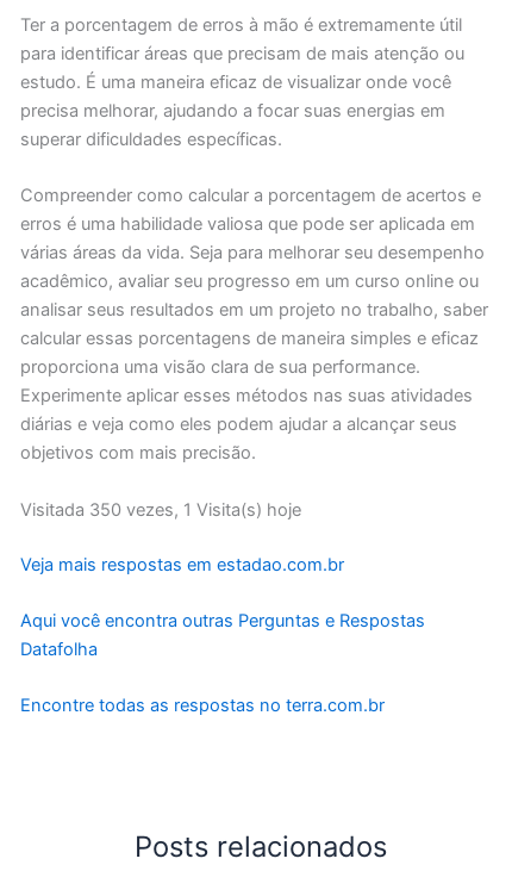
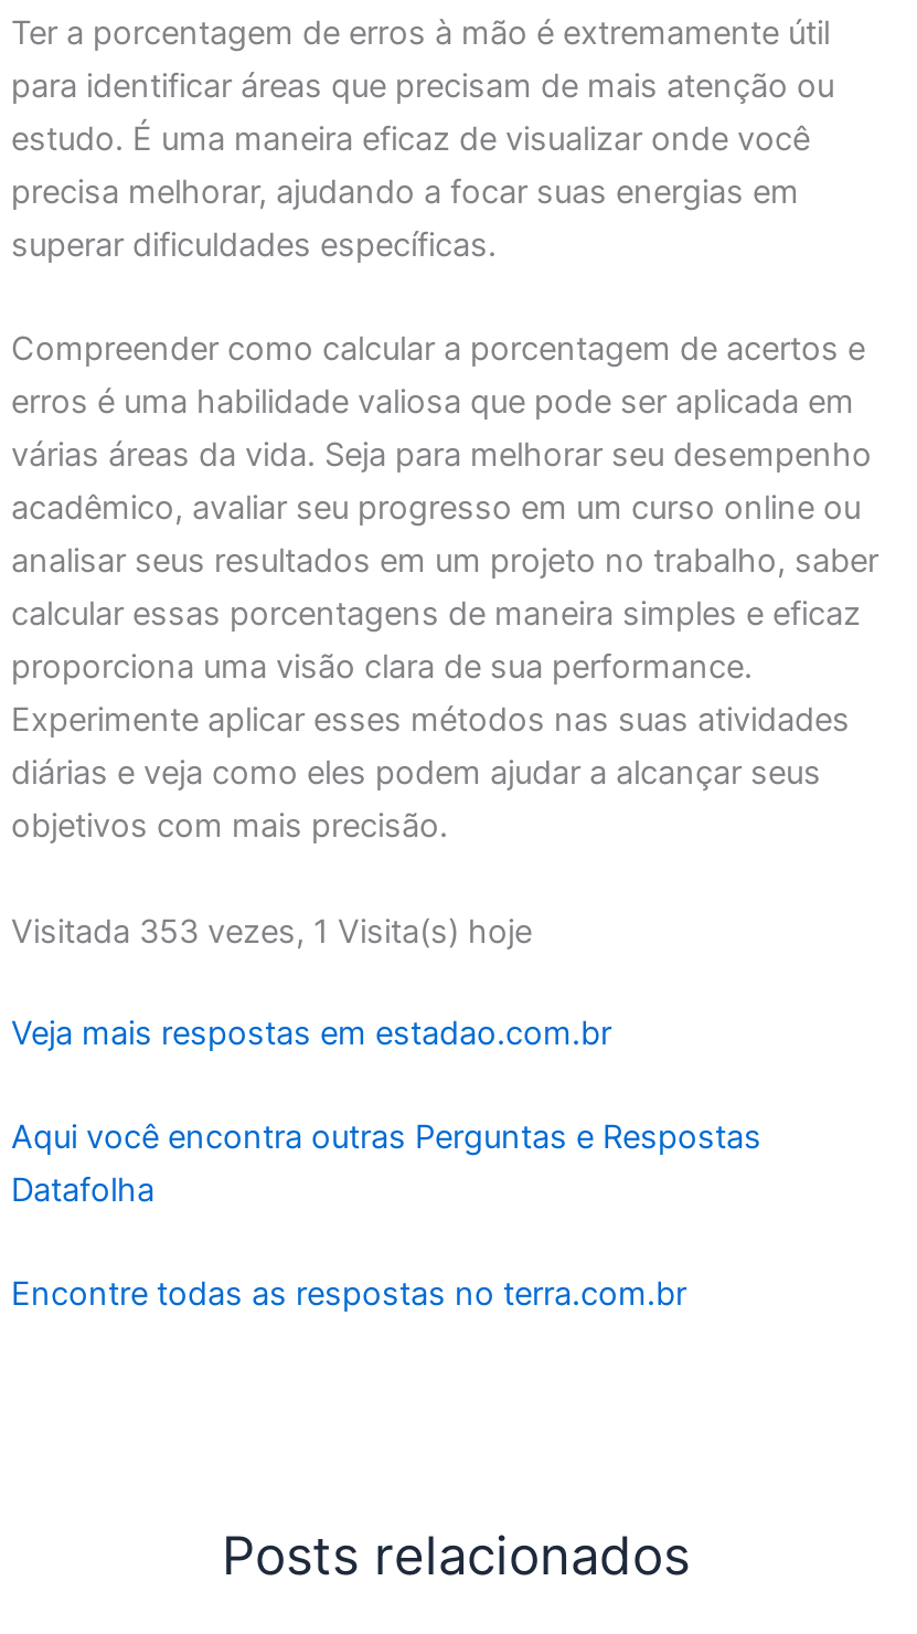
- Visitada 350 vezes, 1 Visita(s) hoje
+ Visitada 353 vezes, 1 Visita(s) hoje
